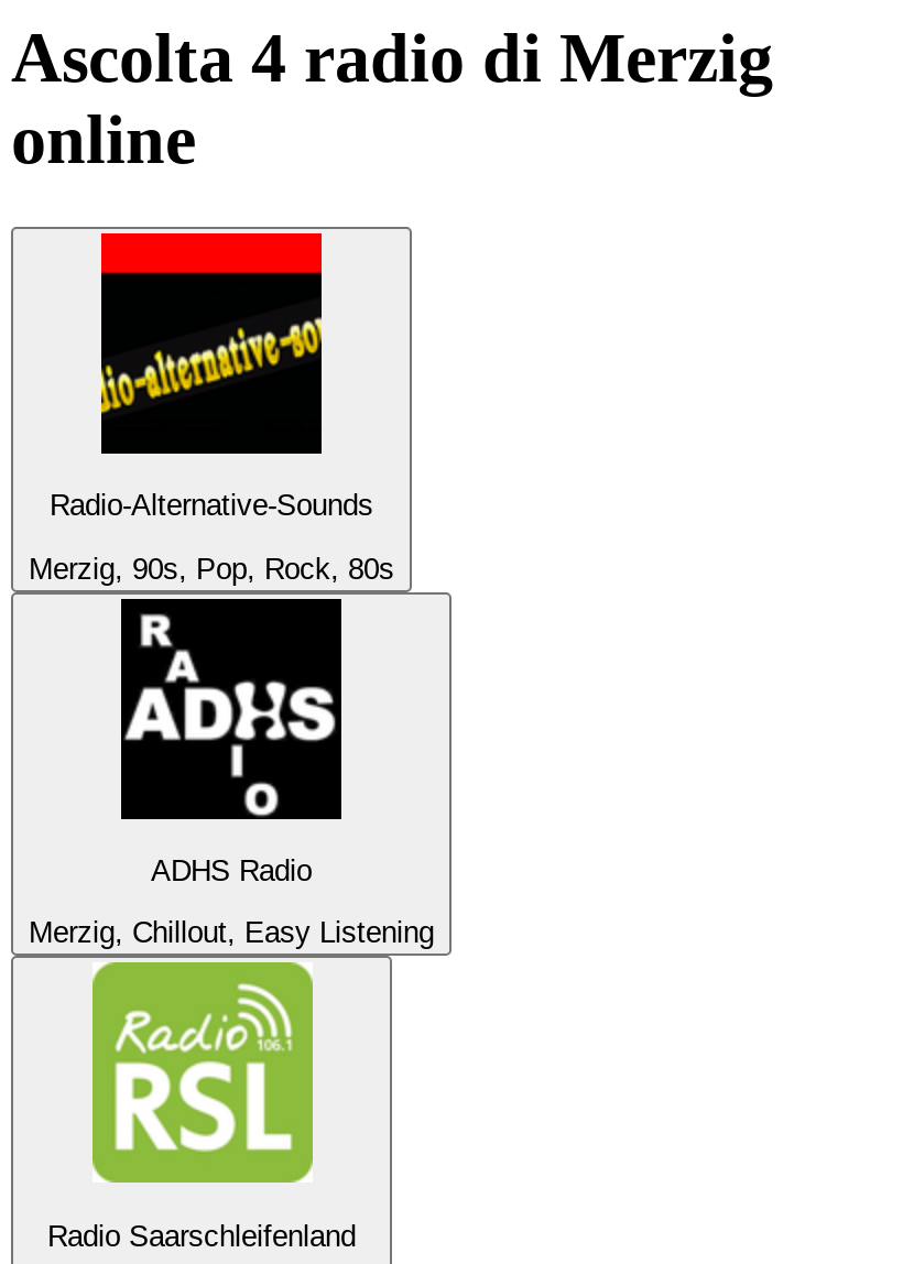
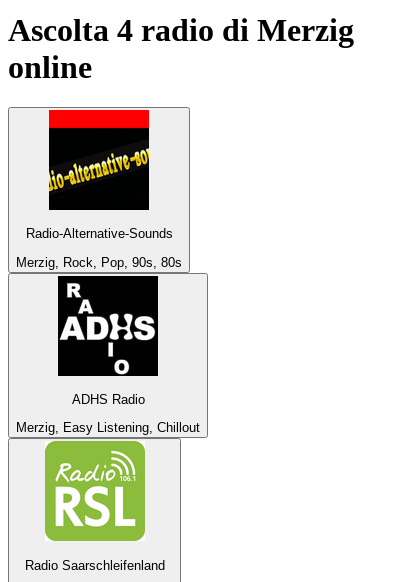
- Merzig, 90s, Pop, Rock, 80s
+ Merzig, Rock, Pop, 90s, 80s

- Merzig, Chillout, Easy Listening
+ Merzig, Easy Listening, Chillout
